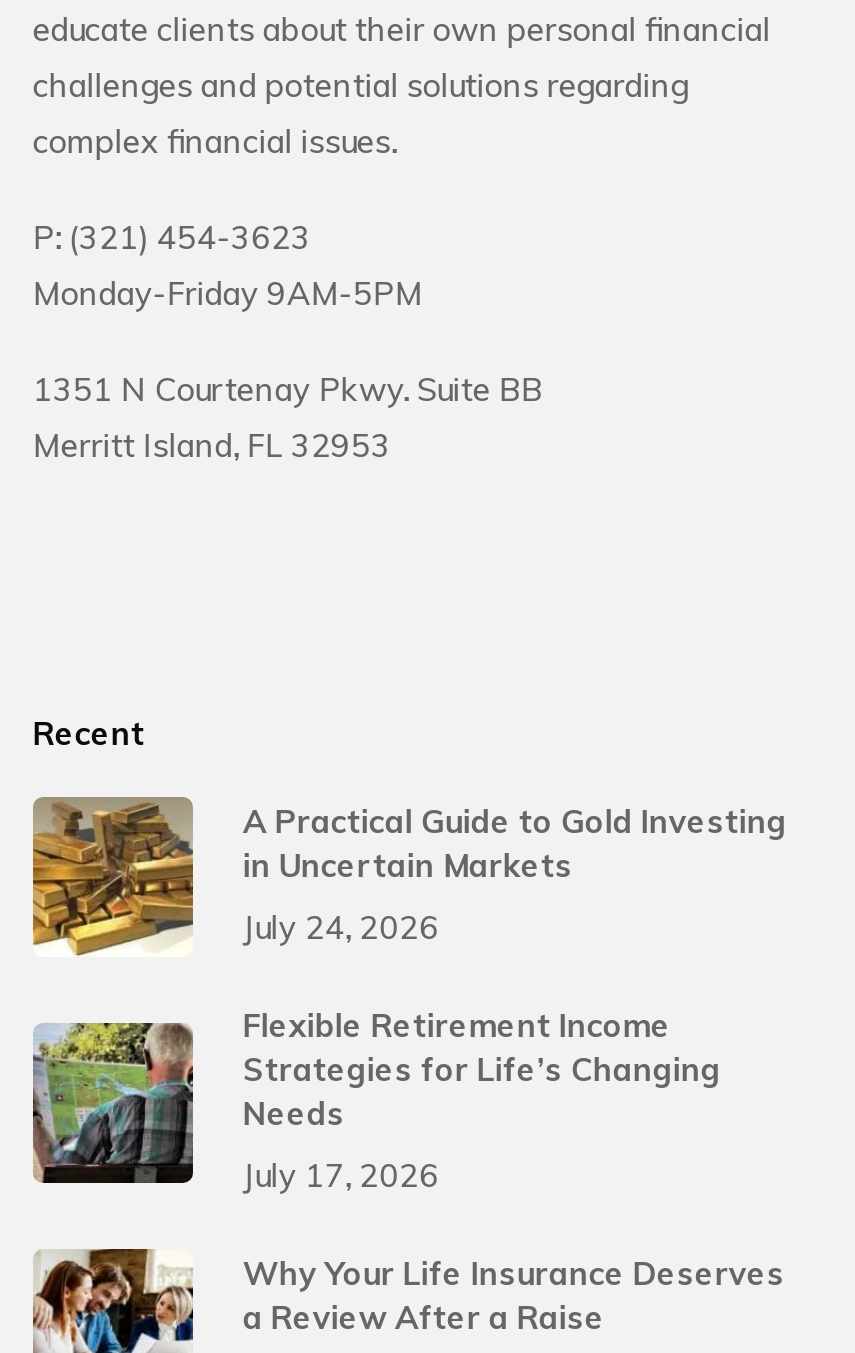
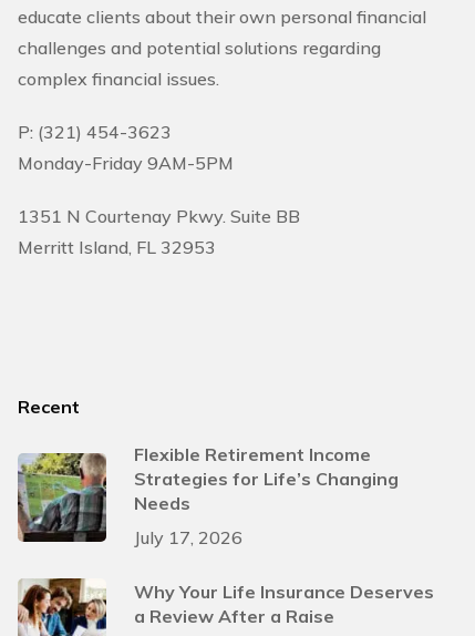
- [image]
- A Practical Guide to Gold Investing
- in Uncertain Markets
- July 24, 2026
